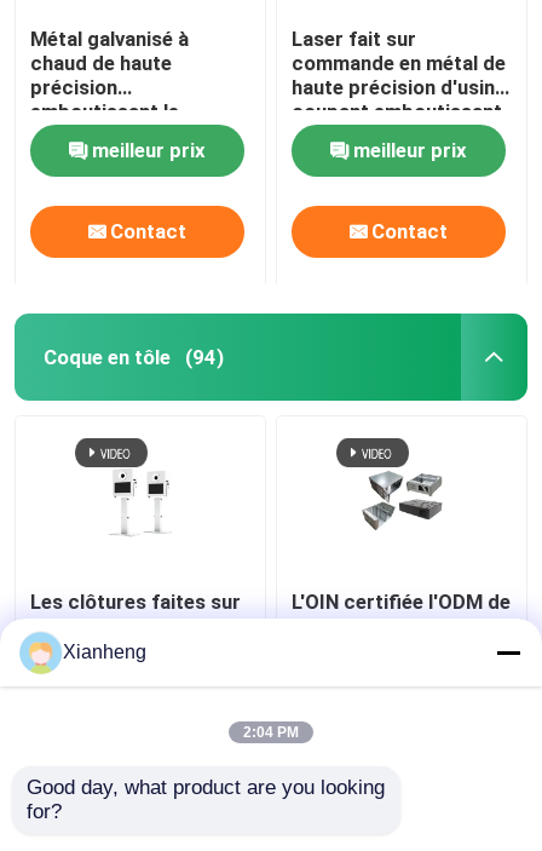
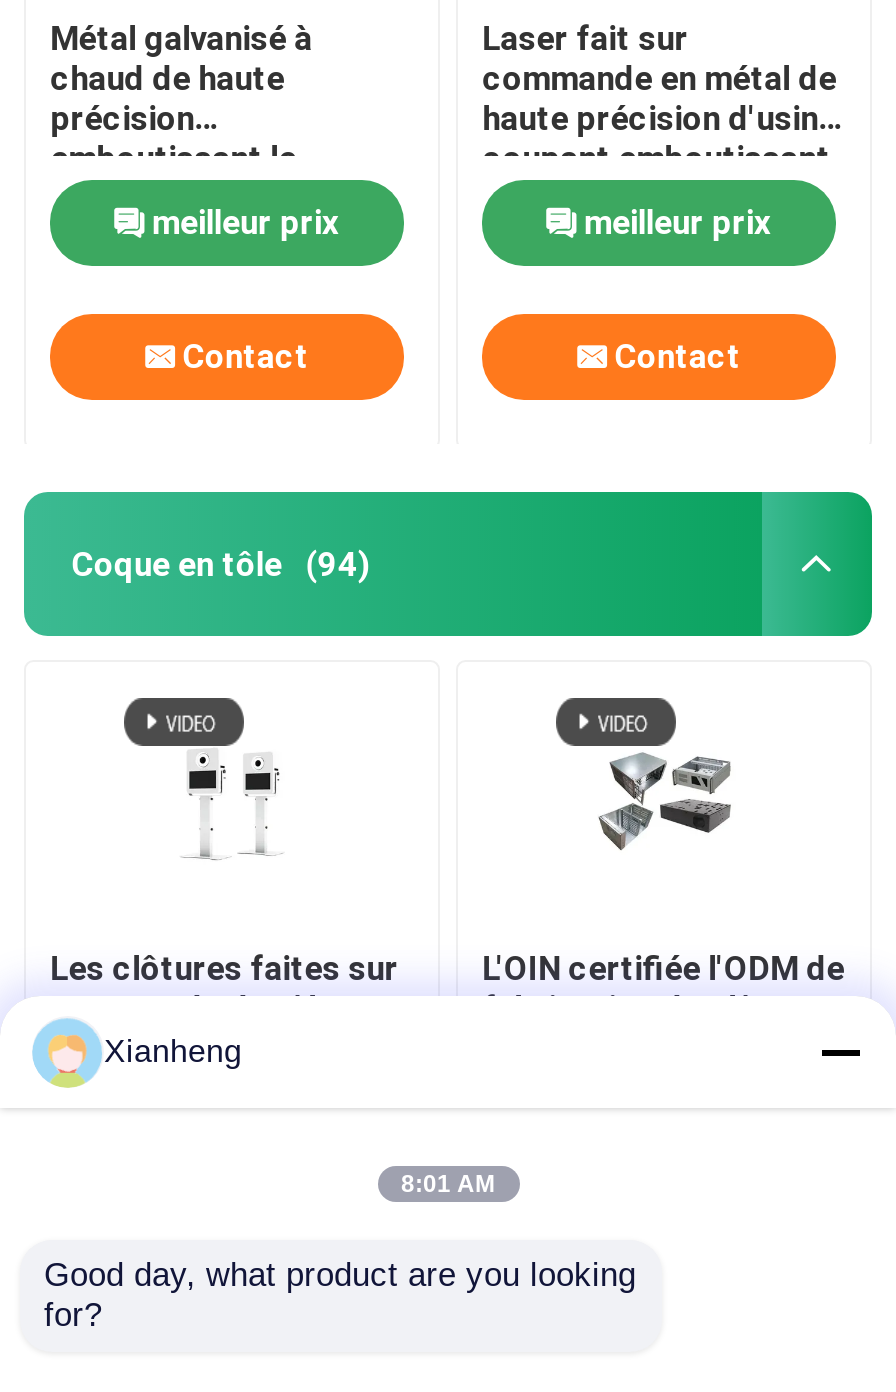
- 2:04 PM
+ 8:01 AM
